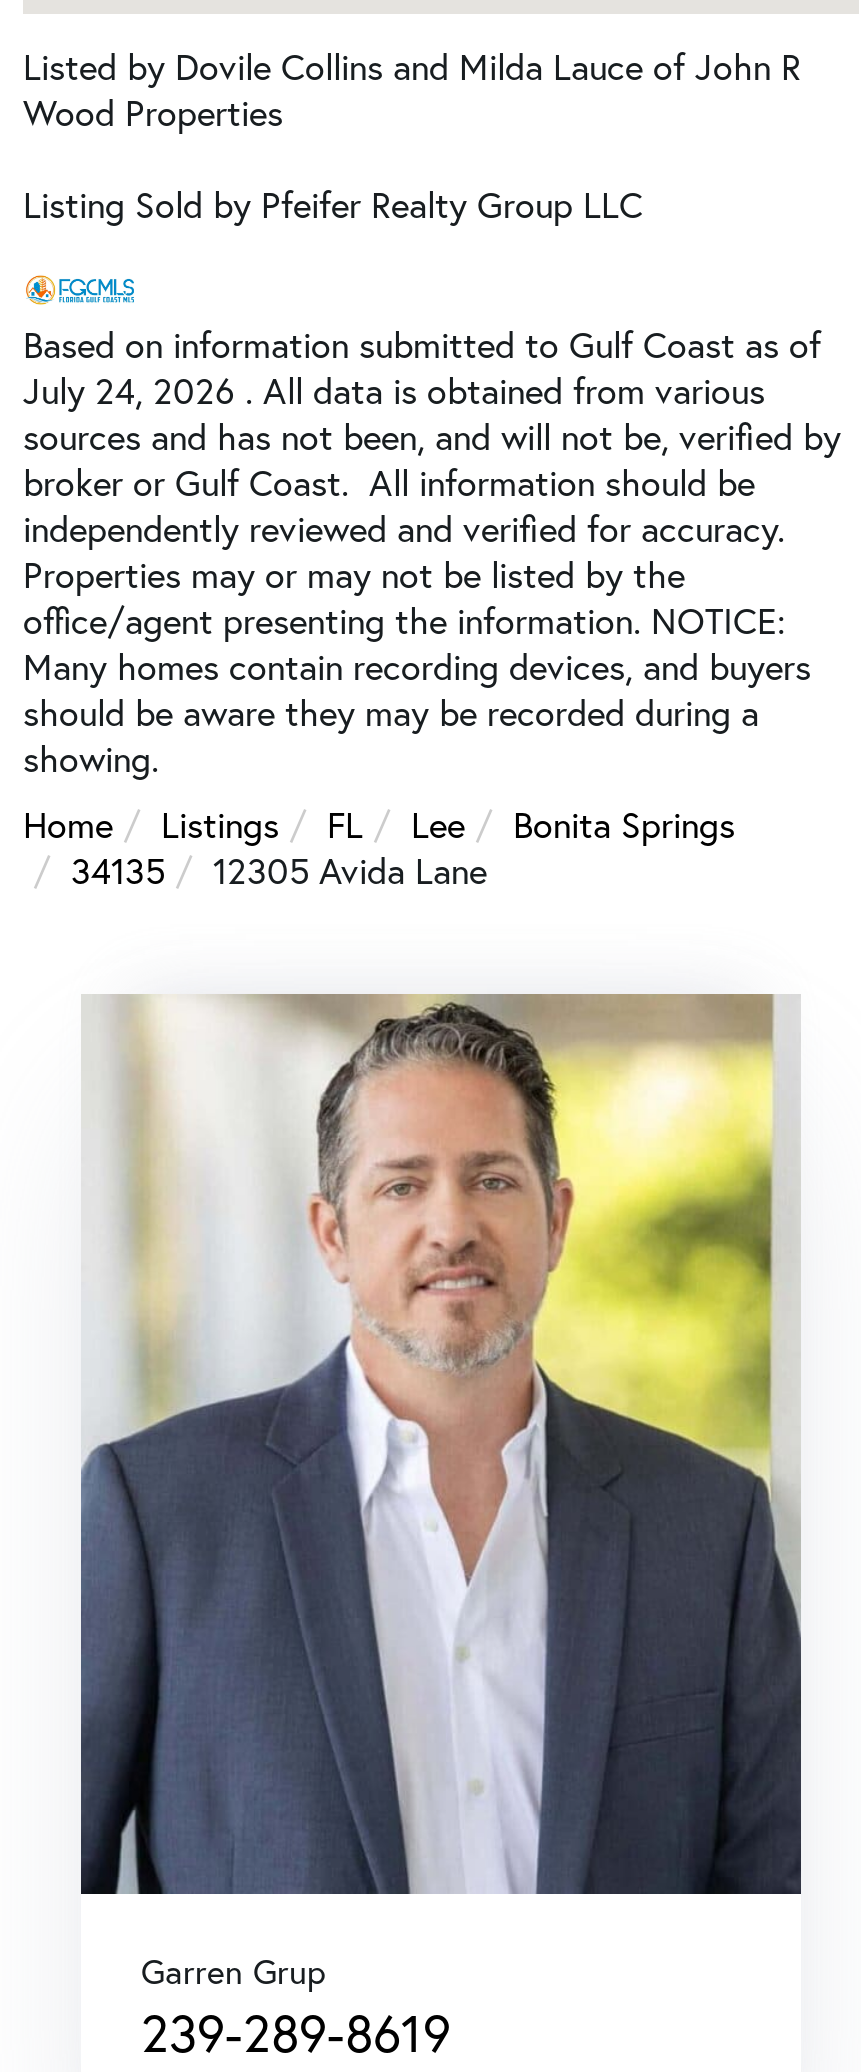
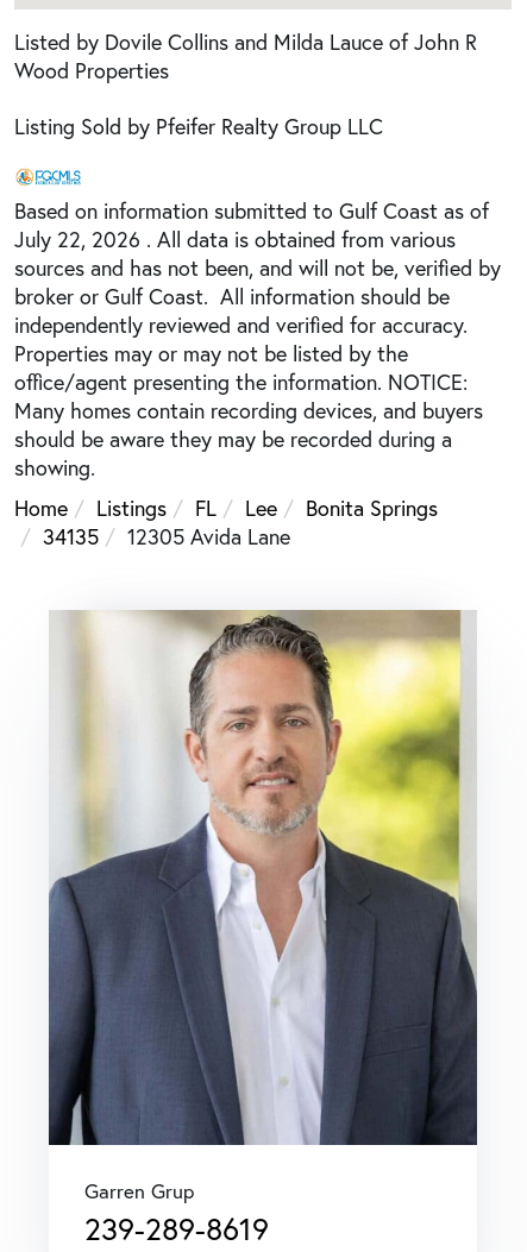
- July 24, 2026 . All data is obtained from various
+ July 22, 2026 . All data is obtained from various
